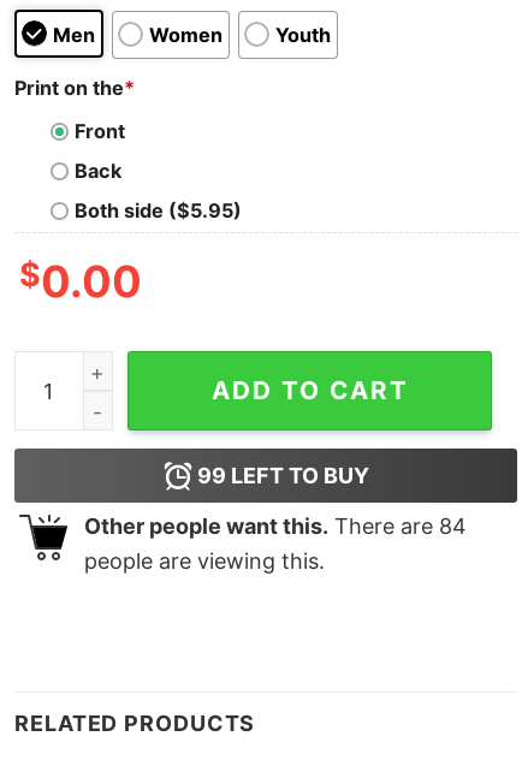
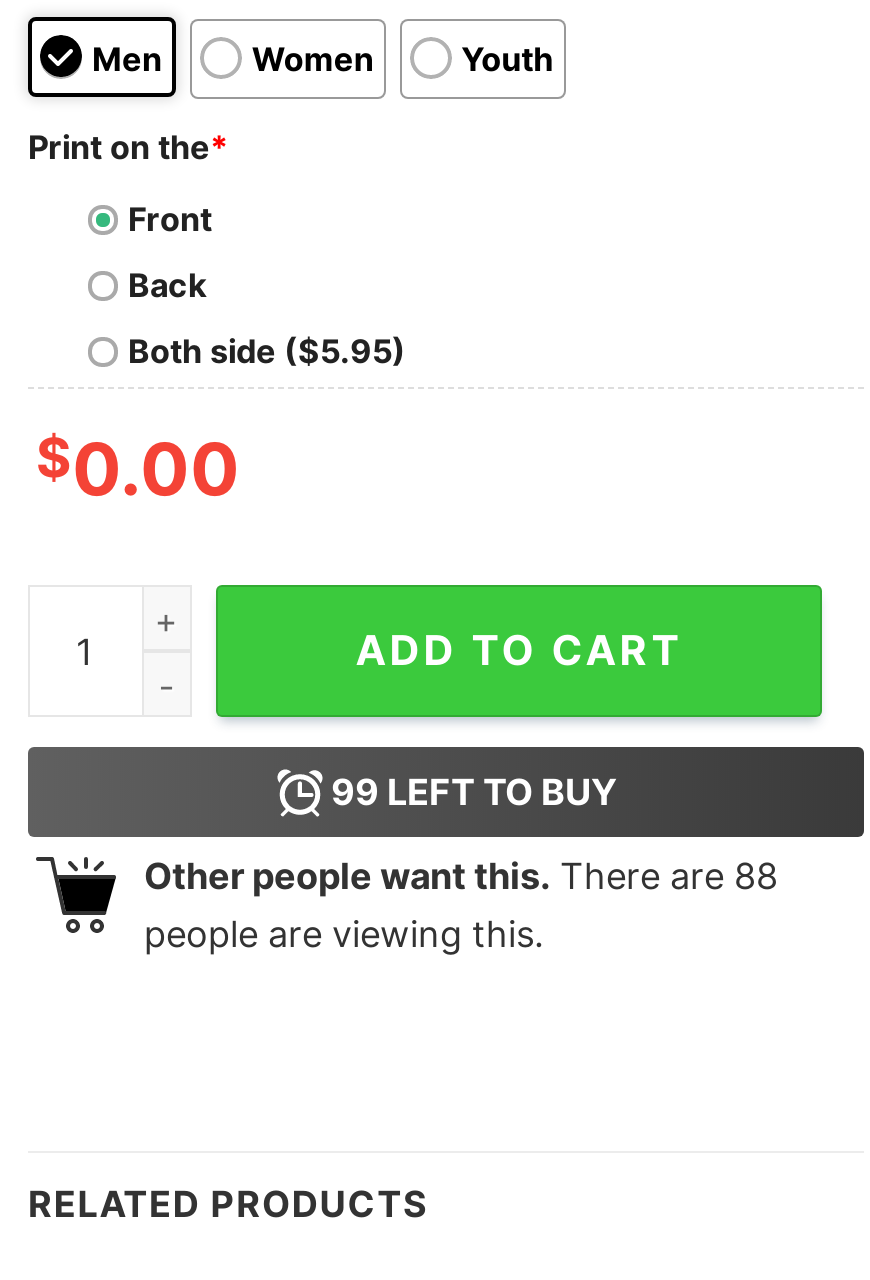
- Other people want this. There are 84
+ Other people want this. There are 88
